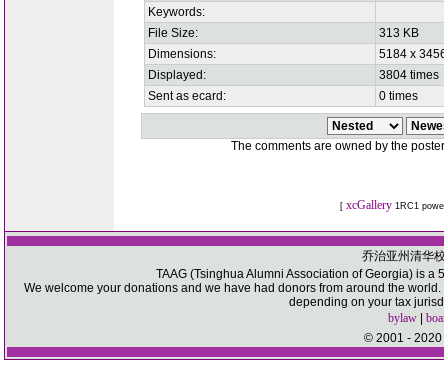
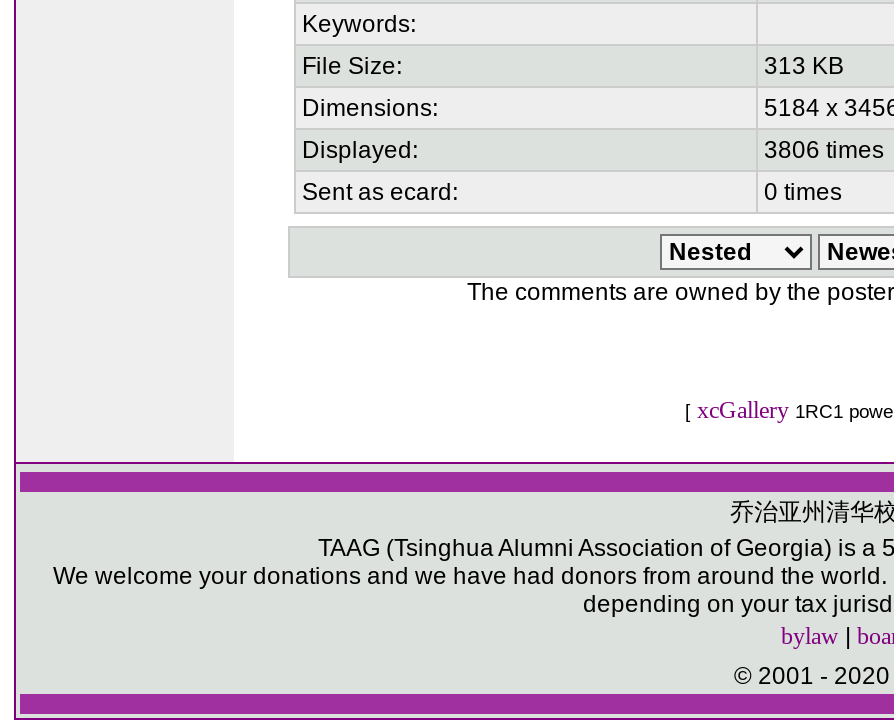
- 3804 times
+ 3806 times
